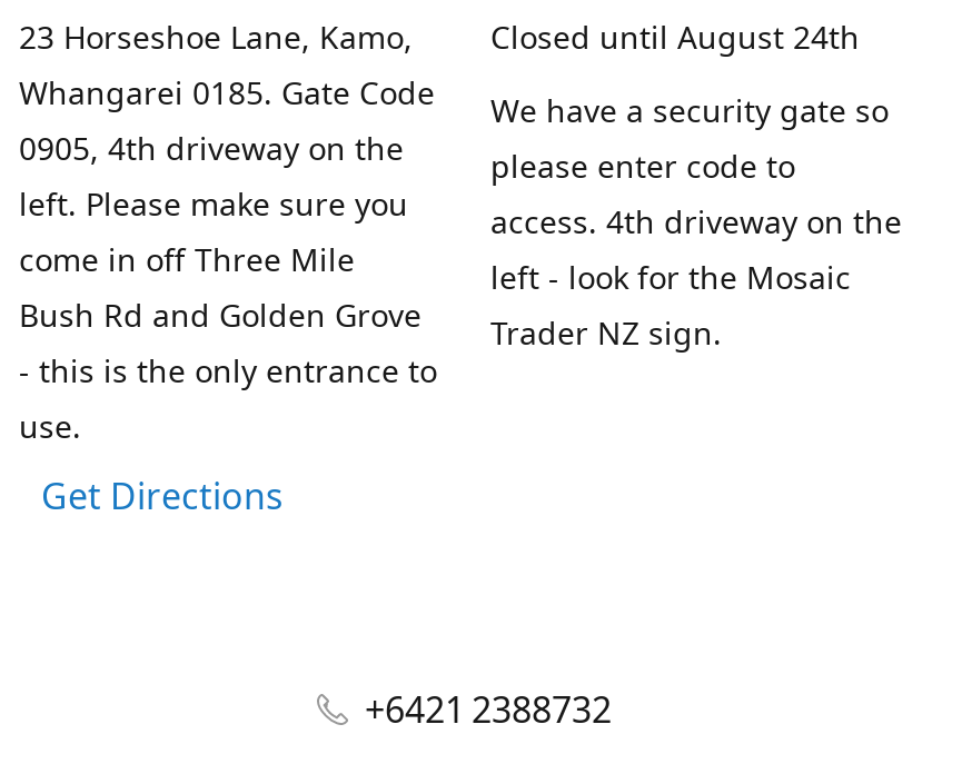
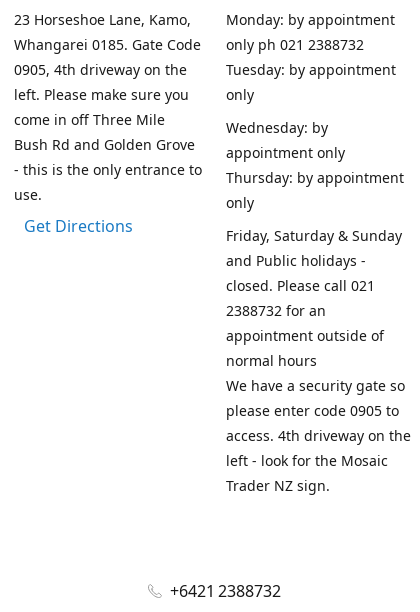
- Closed until August 24th
+ Monday: by appointment
+ only ph 021 2388732
+ Tuesday: by appointment
+ only
+ Wednesday: by
+ appointment only
+ Thursday: by appointment
+ only
+ Friday, Saturday & Sunday
+ and Public holidays -
+ closed. Please call 021
+ 2388732 for an
+ appointment outside of
+ normal hours

moved down: We have a security gate so

- please enter code to
+ please enter code 0905 to

moved down: access. 4th driveway on the | left - look for the Mosaic | Trader NZ sign.
